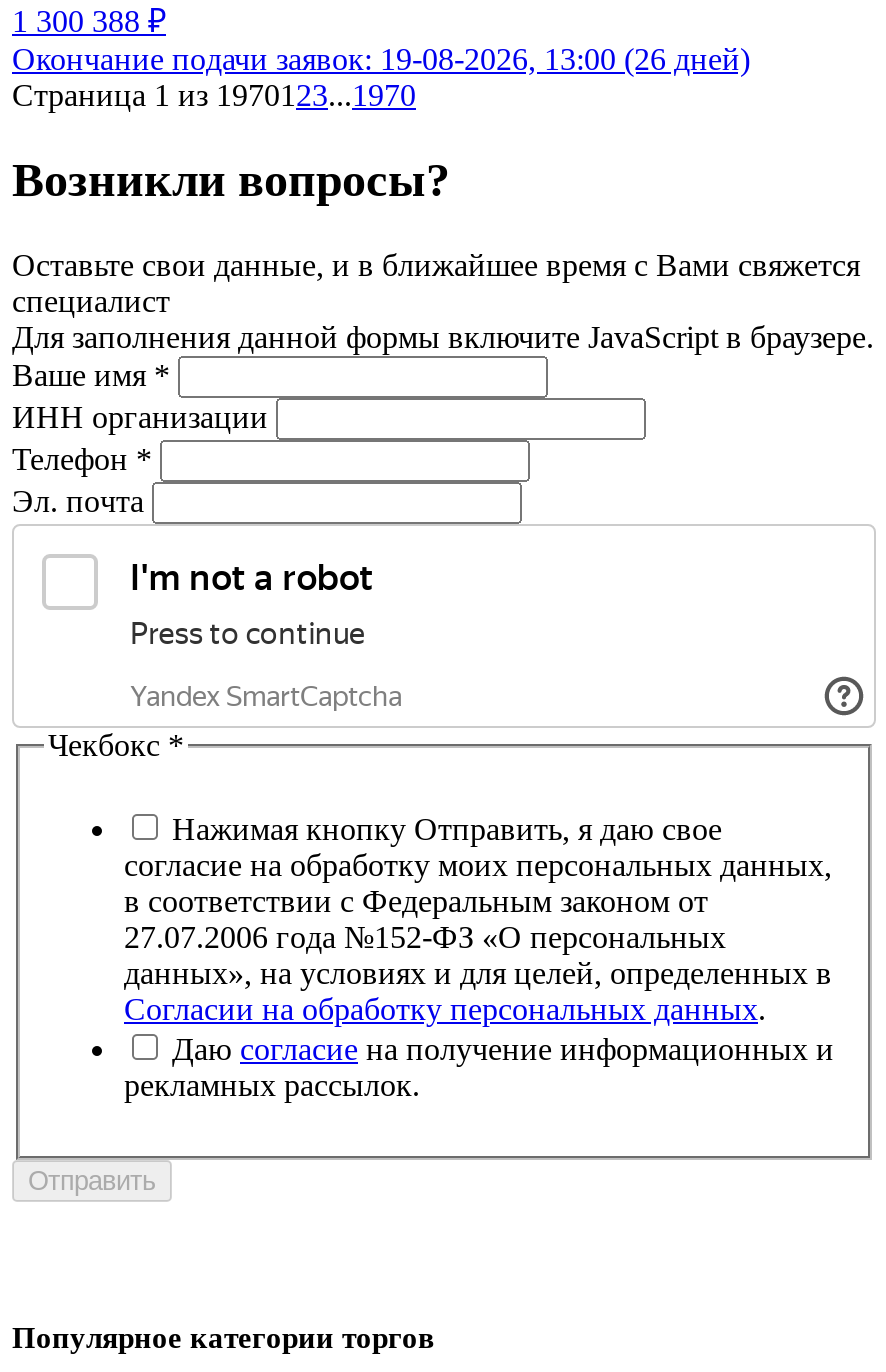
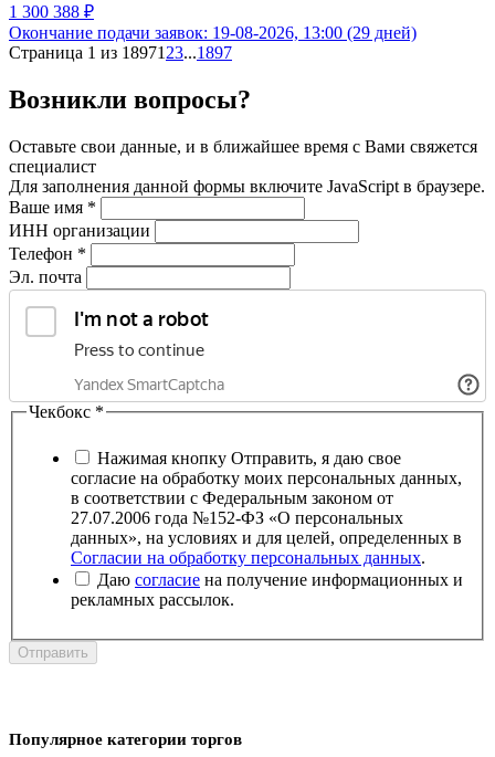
- Окончание подачи заявок: 19-08-2026, 13:00 (26 дней)
+ Окончание подачи заявок: 19-08-2026, 13:00 (29 дней)

- Страница 1 из 19701 23...1970
+ Страница 1 из 18971 23...1897
